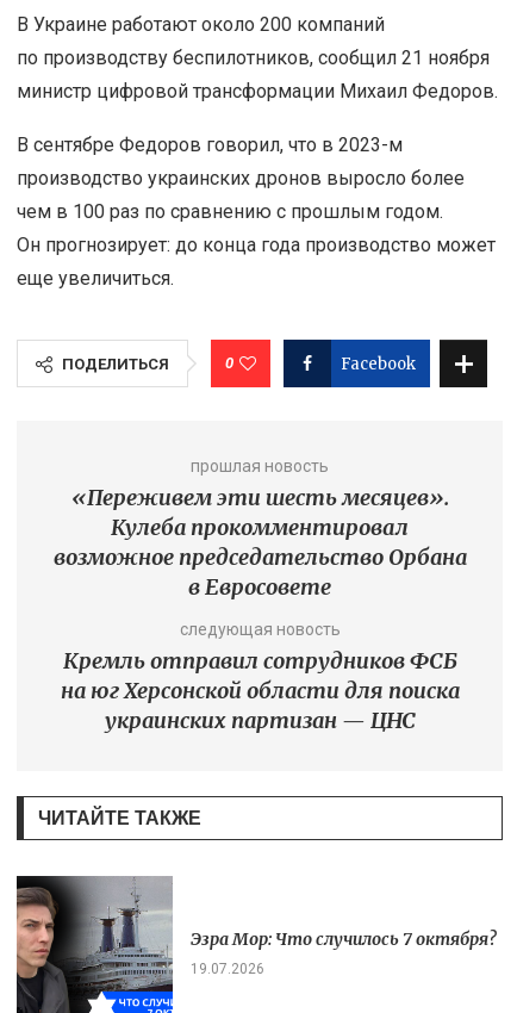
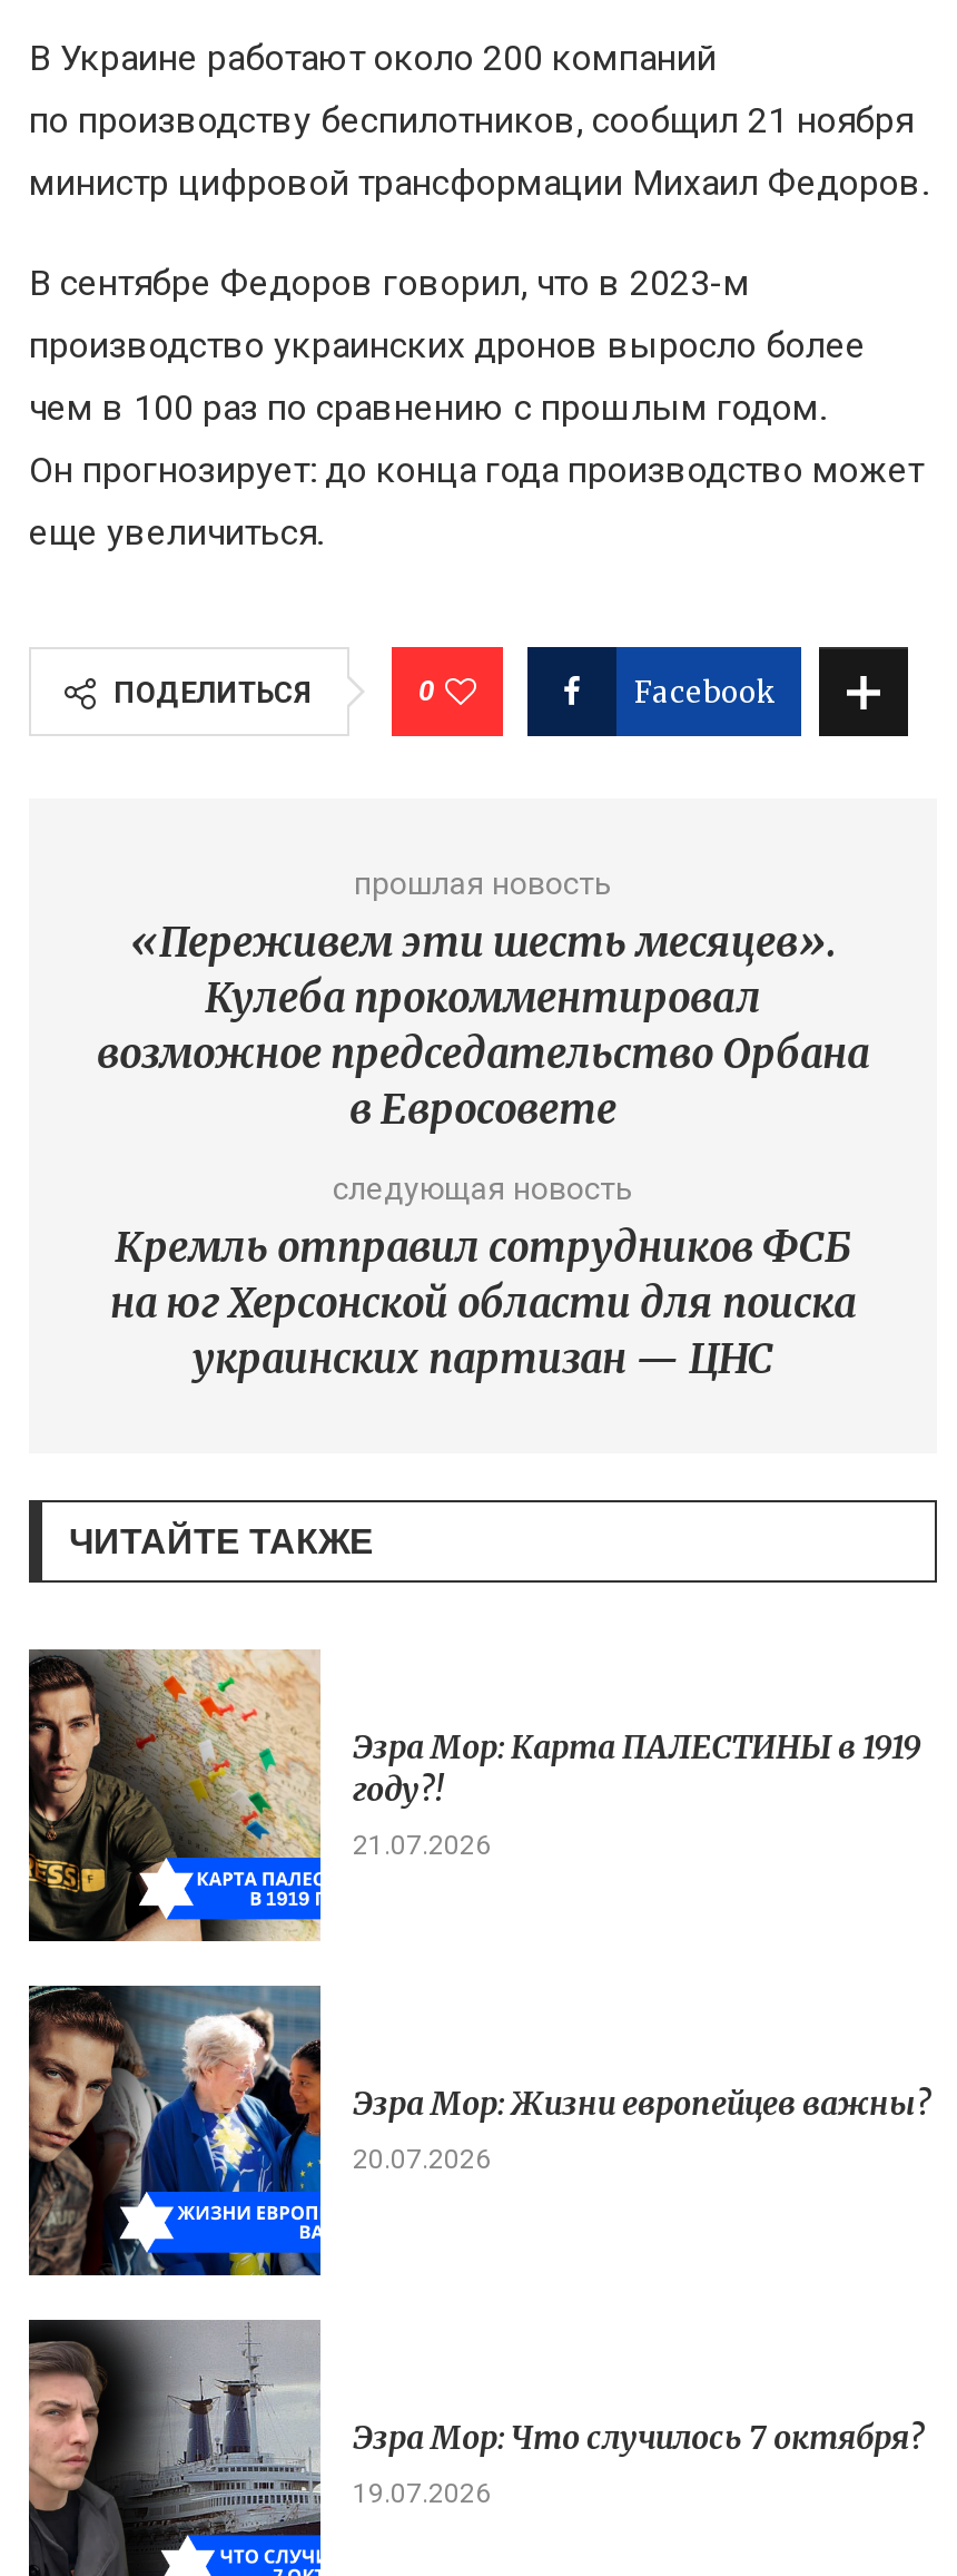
+ [image]
+ Эзра Мор: Карта ПАЛЕСТИНЫ в 1919
+ году?!
+ 21.07.2026

+ [image]
+ Эзра Мор: Жизни европейцев важны?
+ 20.07.2026
